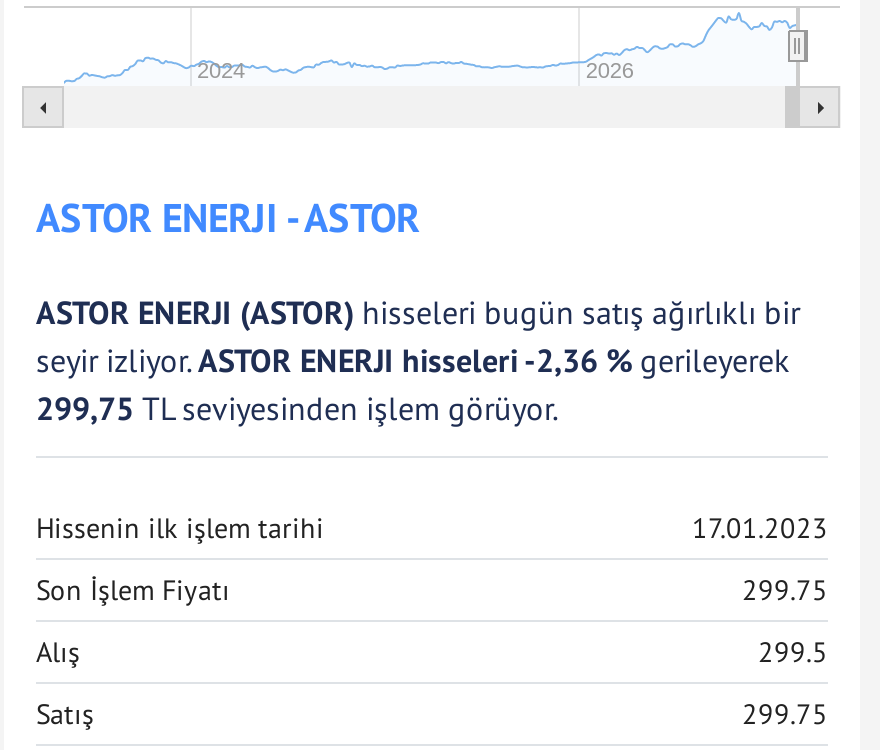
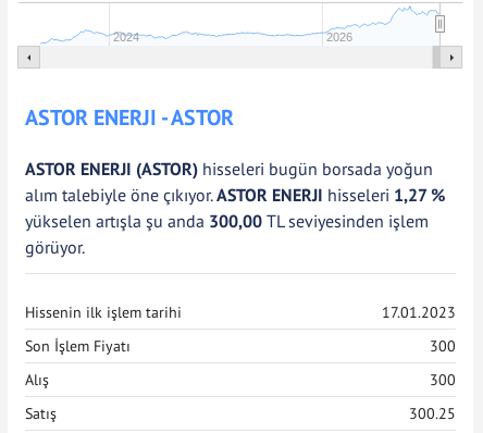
- ASTOR ENERJI (ASTOR) hisseleri bugün satış ağırlıklı bir
- seyir izliyor. ASTOR ENERJI hisseleri -2,36 % gerileyerek
- 299,75 TL seviyesinden işlem görüyor.
+ ASTOR ENERJI (ASTOR) hisseleri bugün borsada yoğun
+ alım talebiyle öne çıkıyor.ASTOR ENERJI hisseleri 1,27 %
+ yükselen artışla şu anda 300,00 TL seviyesinden işlem
+ görüyor.

- 299.75
+ 300

- 299.5
+ 300

- 299.75
+ 300.25
